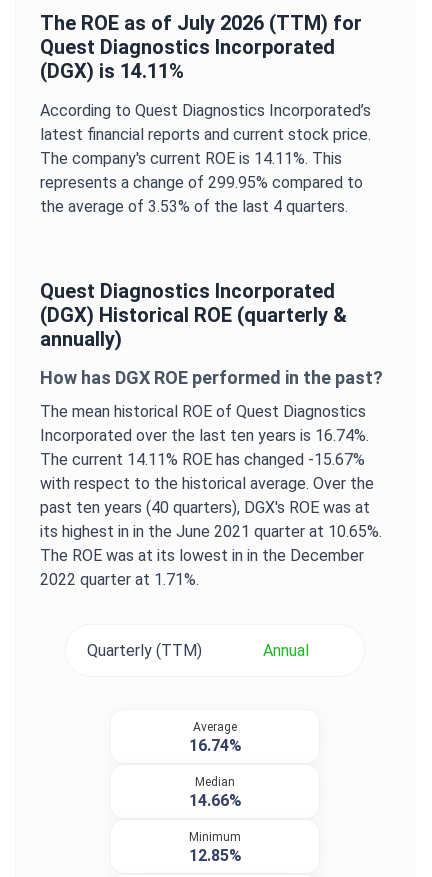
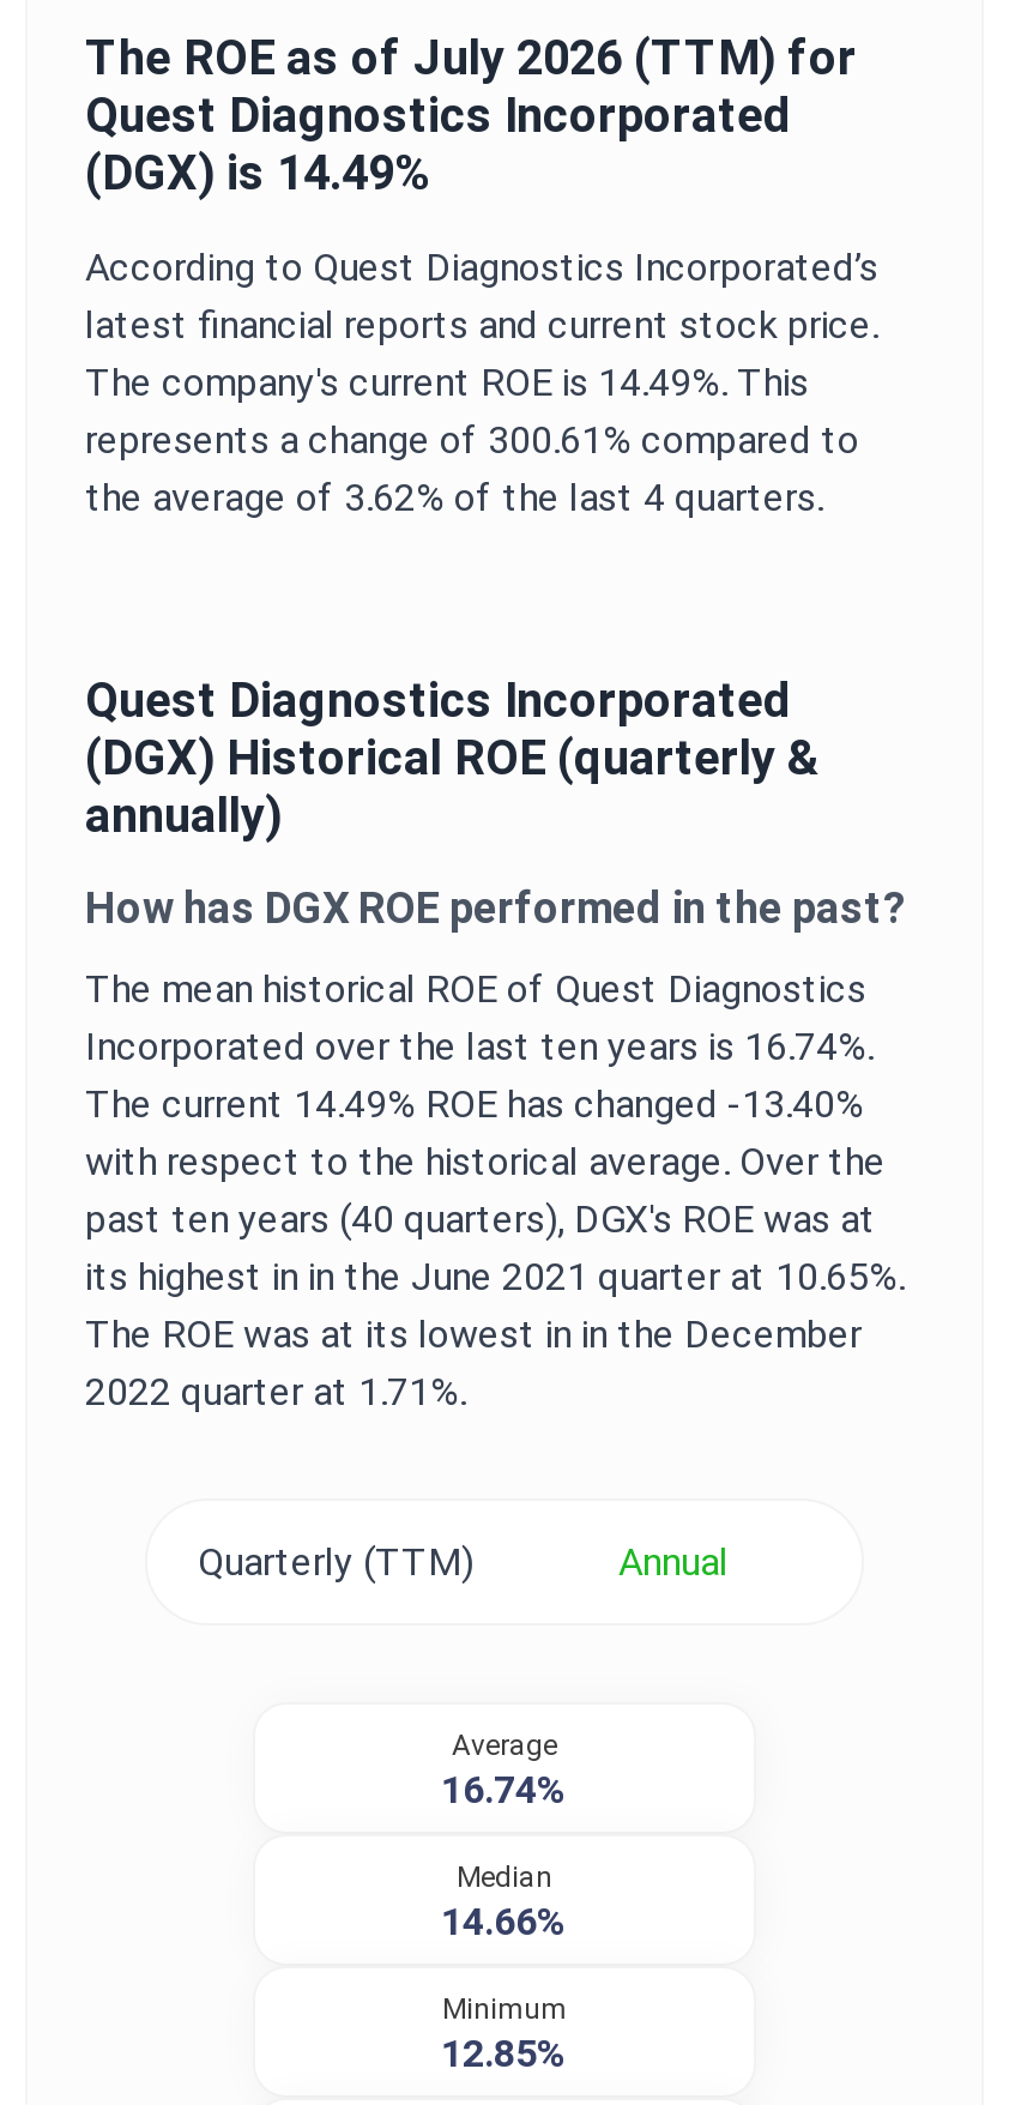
- (DGX) is 14.11%
+ (DGX) is 14.49%

- The company's current ROE is 14.11%. This
+ The company's current ROE is 14.49%. This

- represents a change of 299.95% compared to
+ represents a change of 300.61% compared to

- the average of 3.53% of the last 4 quarters.
+ the average of 3.62% of the last 4 quarters.

- The current 14.11% ROE has changed -15.67%
+ The current 14.49% ROE has changed -13.40%
